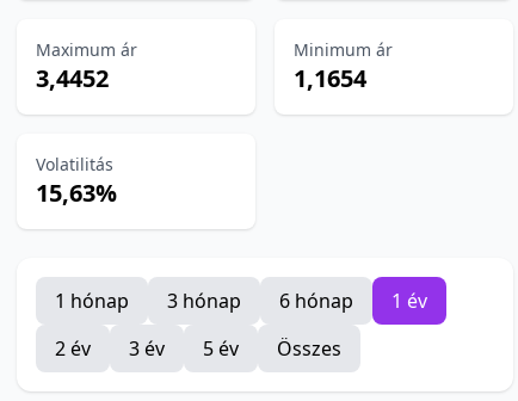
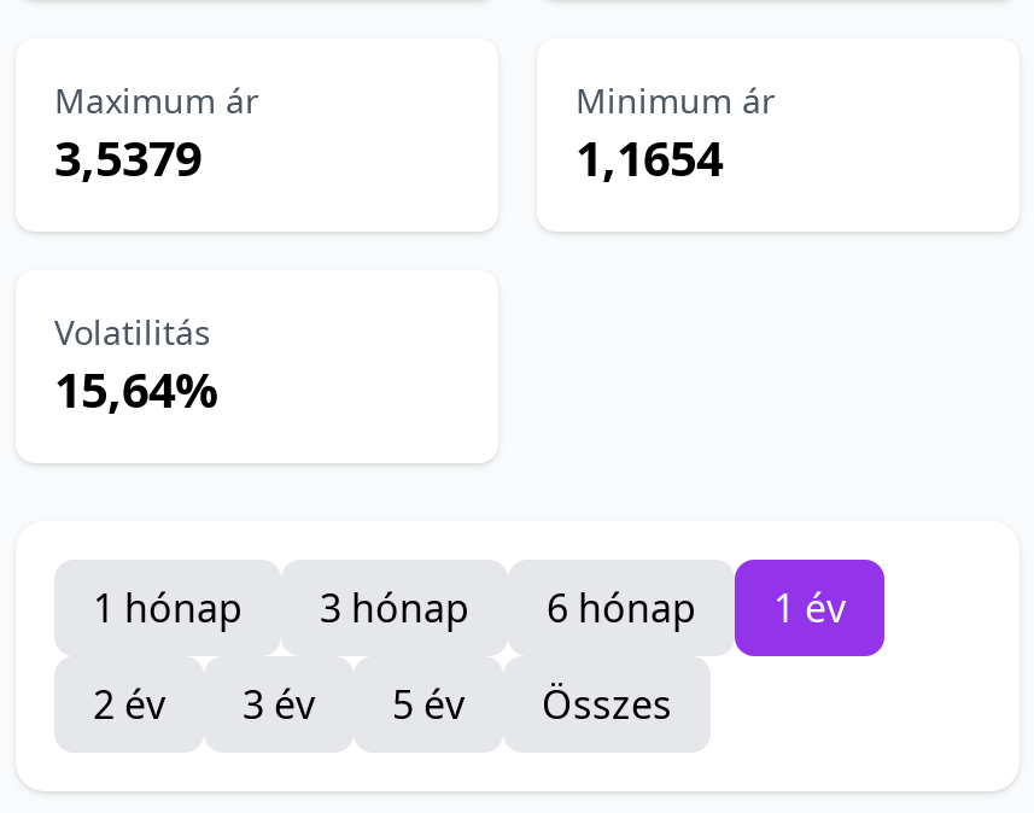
- 3,4452
+ 3,5379

- 15,63%
+ 15,64%
